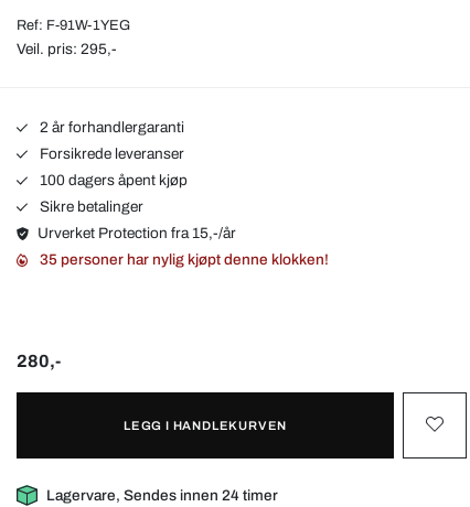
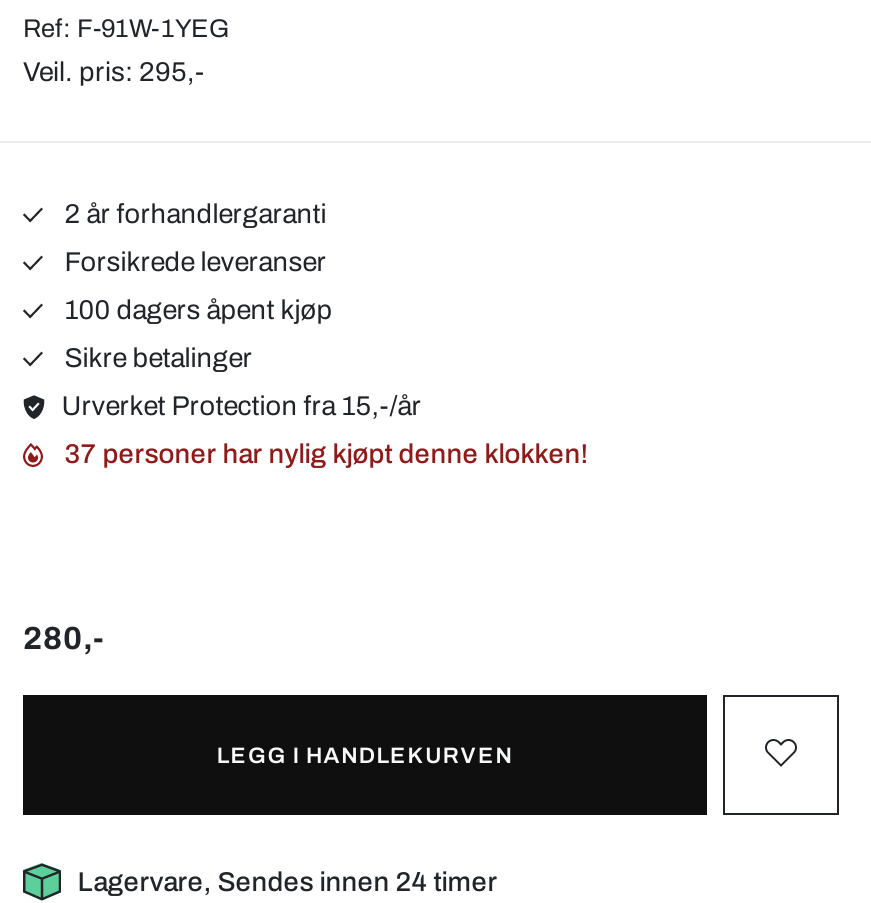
- 35 personer har nylig kjøpt denne klokken!
+ 37 personer har nylig kjøpt denne klokken!
